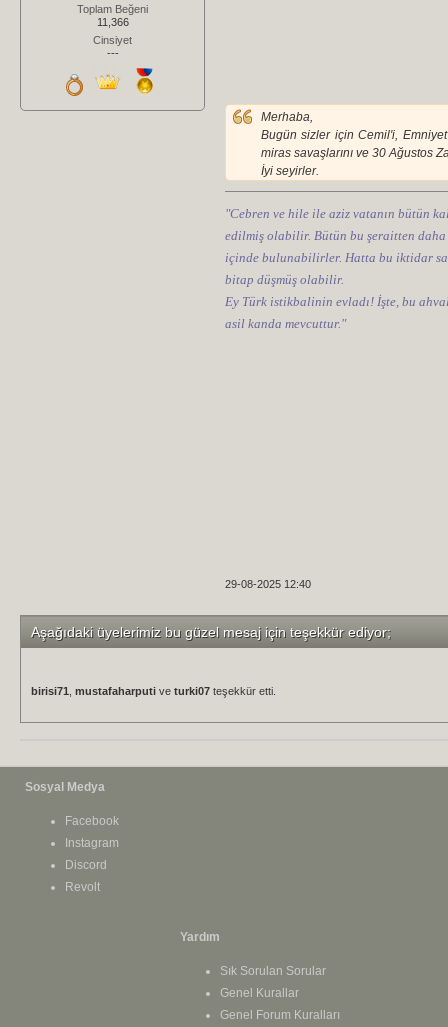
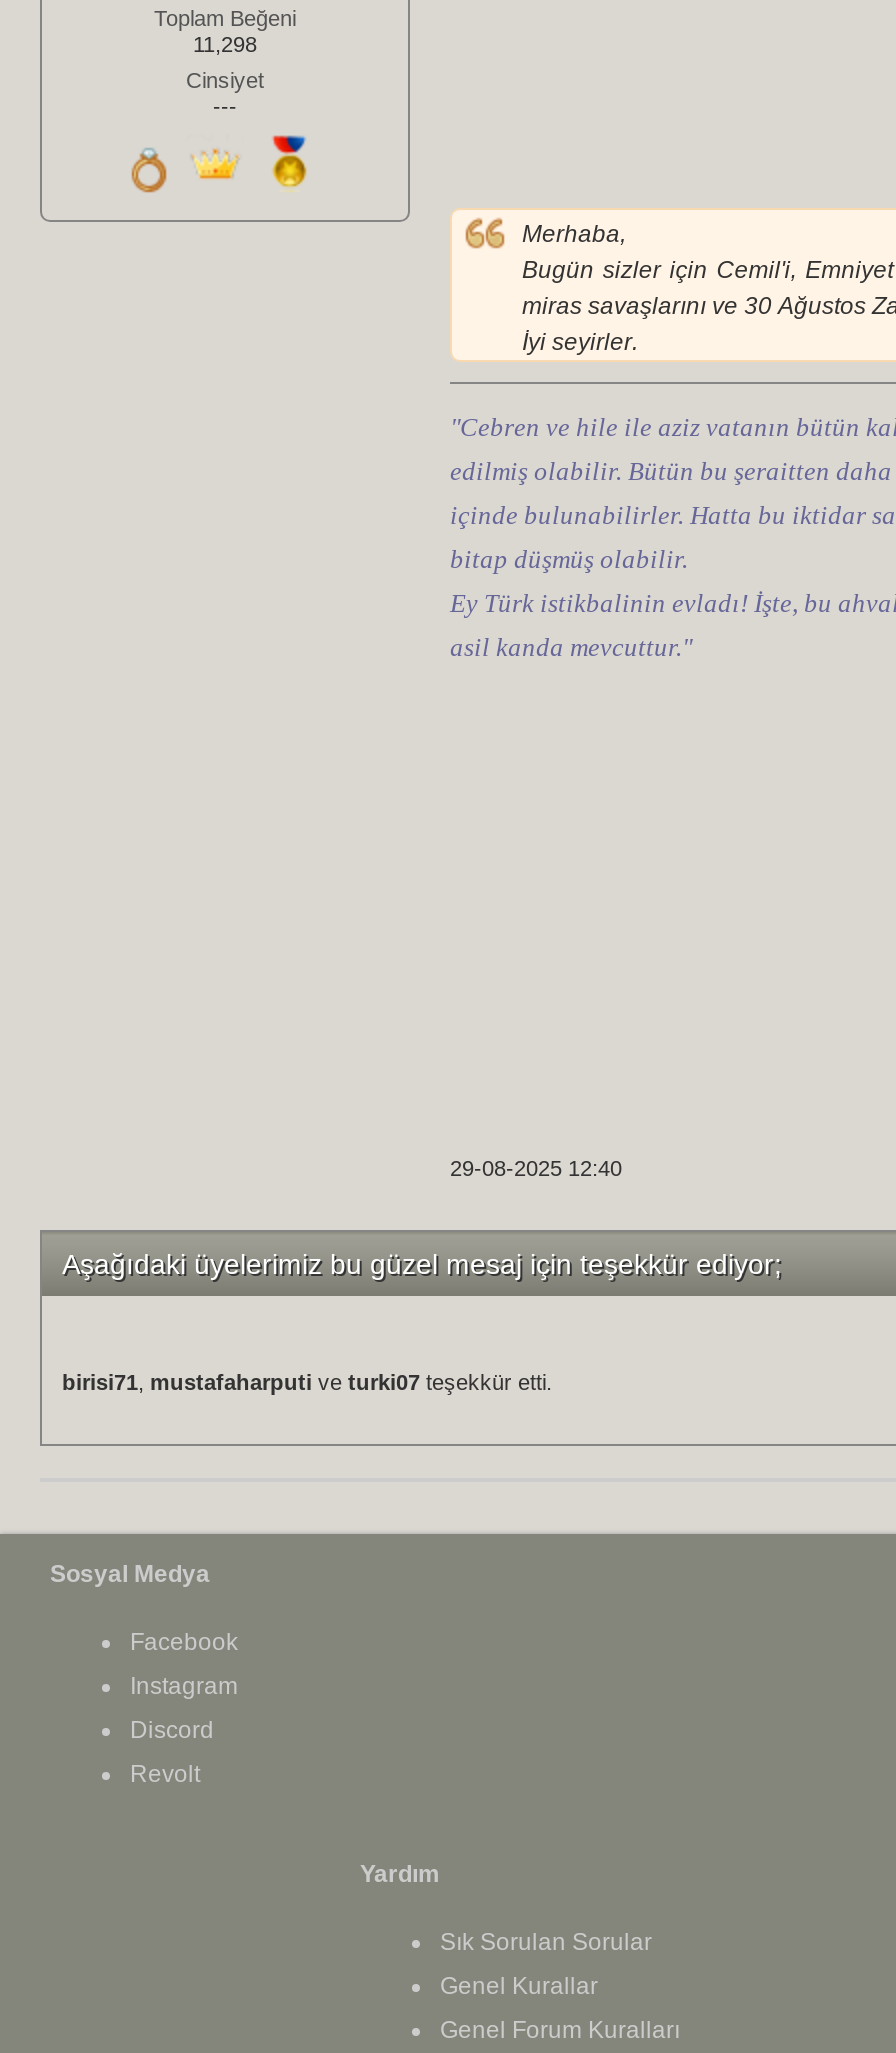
- 11,366
+ 11,298
